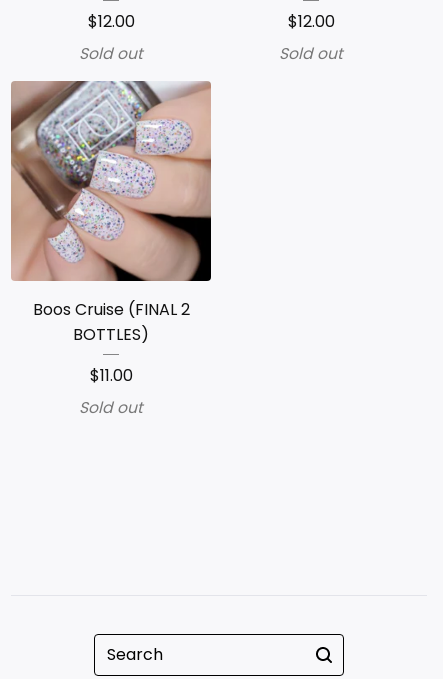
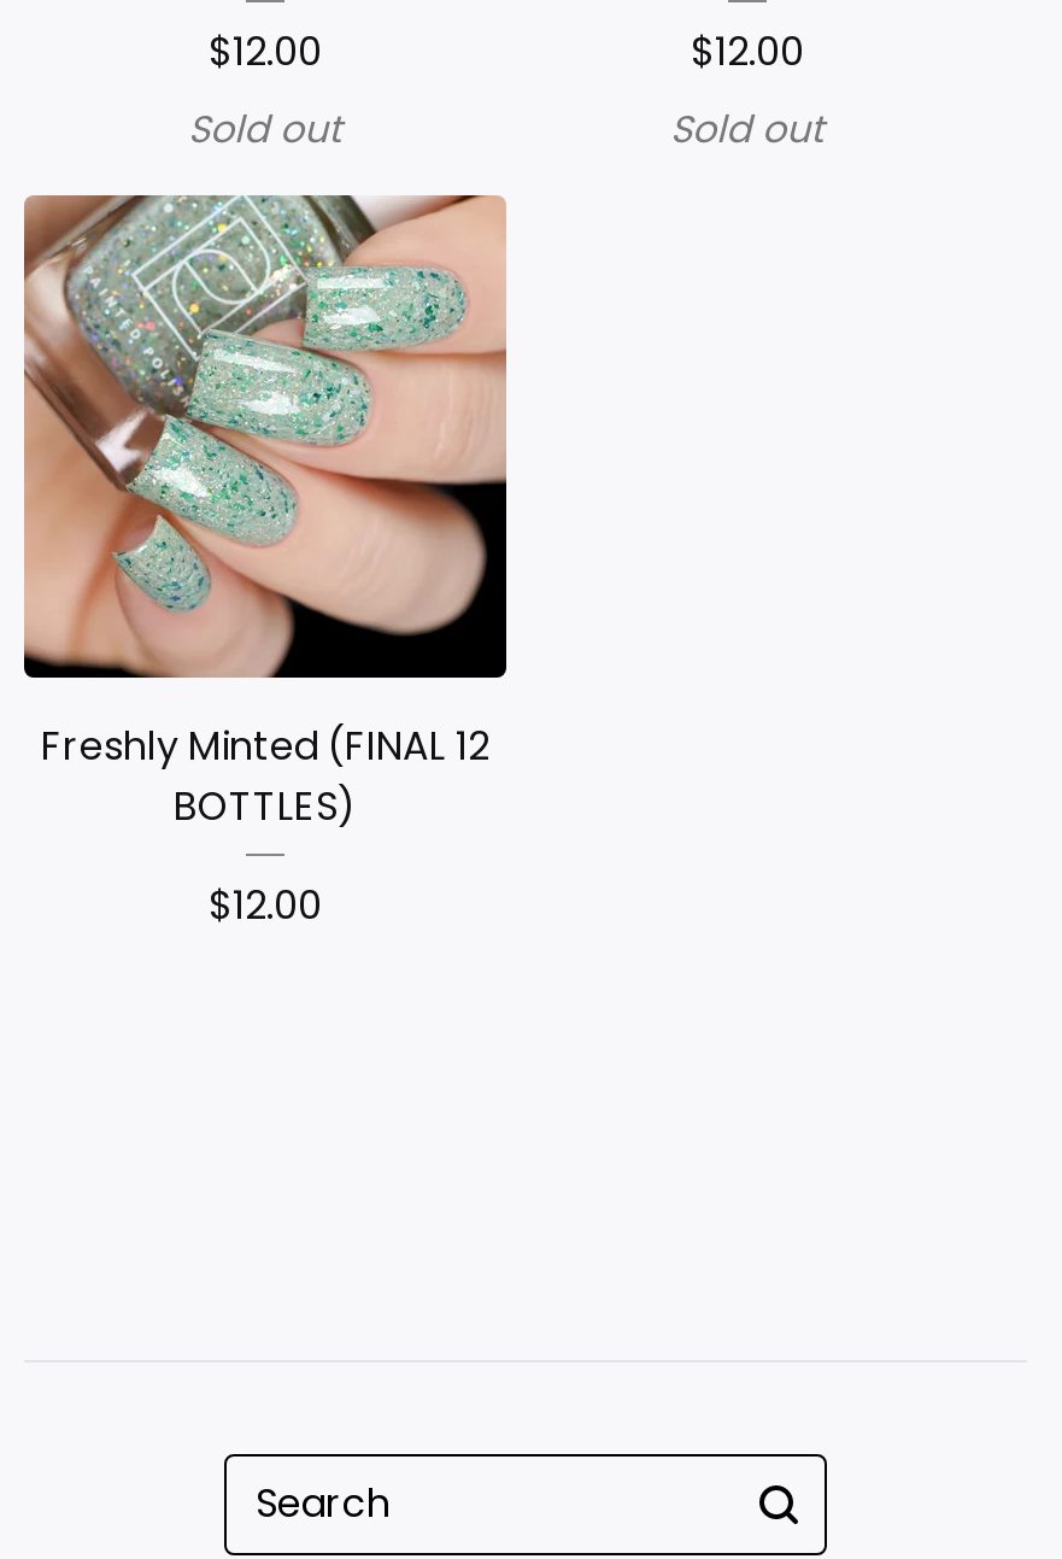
- [image]
- Boos Cruise (FINAL 2
+ [image]
+ Freshly Minted (FINAL 12

- $11.00
- Sold out
+ $12.00
